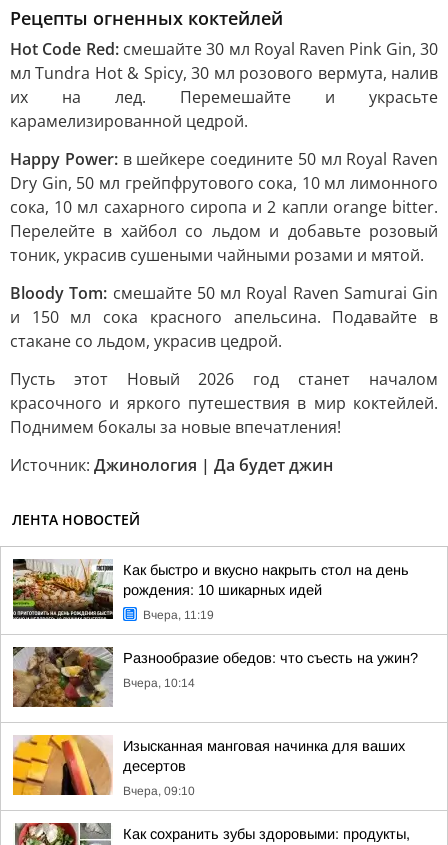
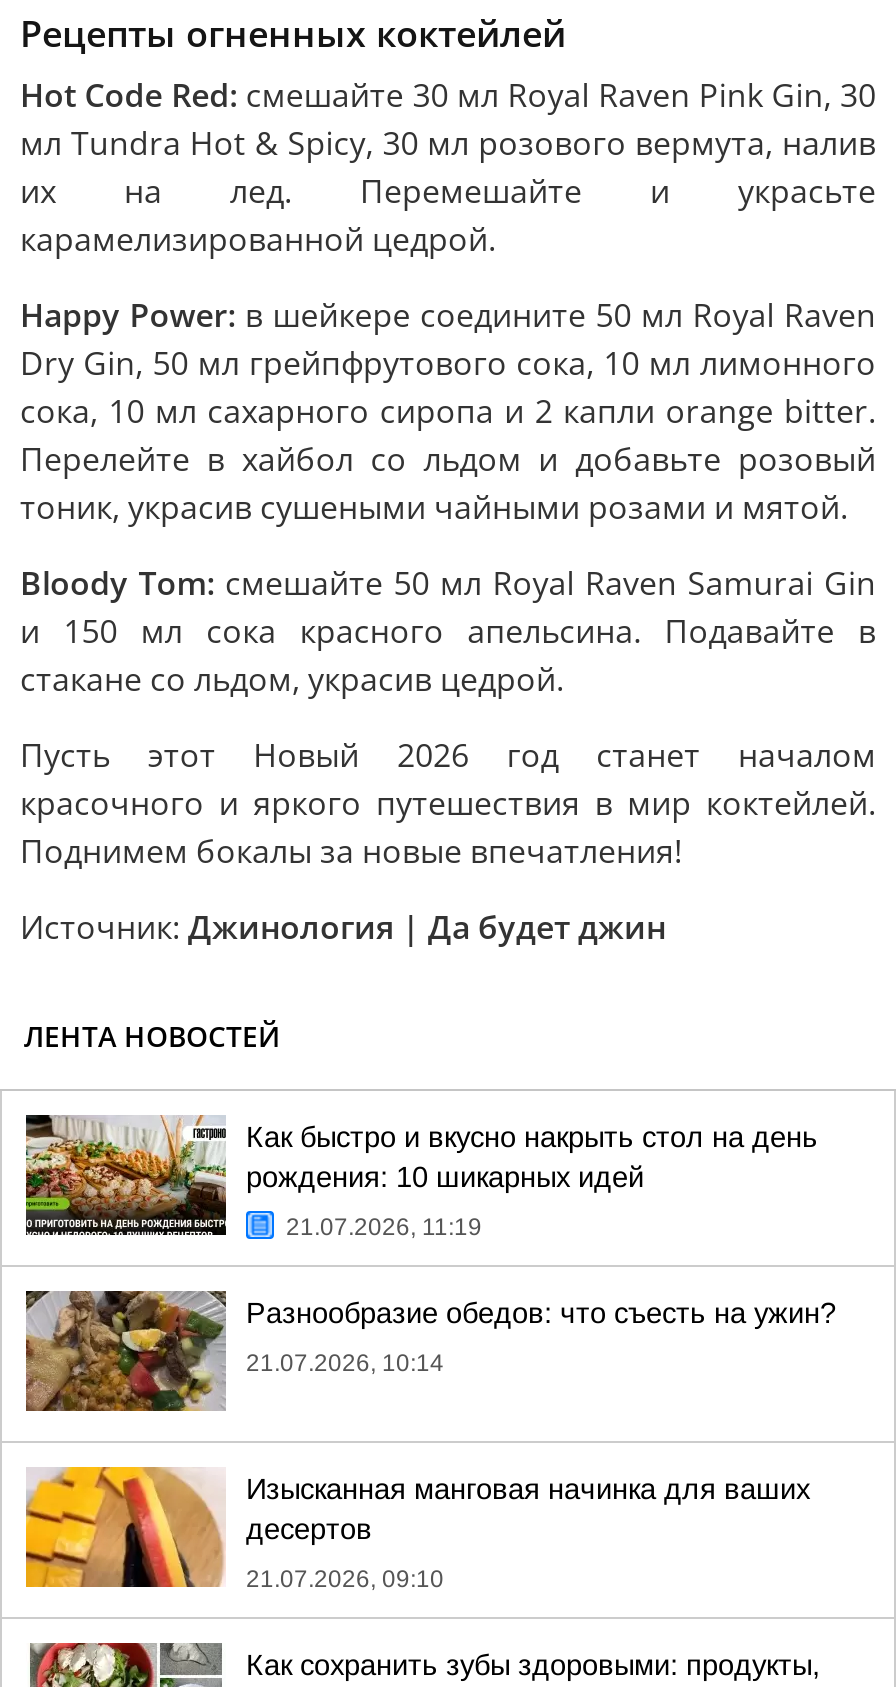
- Вчера, 11:19
+ 21.07.2026, 11:19

- Вчера, 10:14
+ 21.07.2026, 10:14

- Вчера, 09:10
+ 21.07.2026, 09:10
